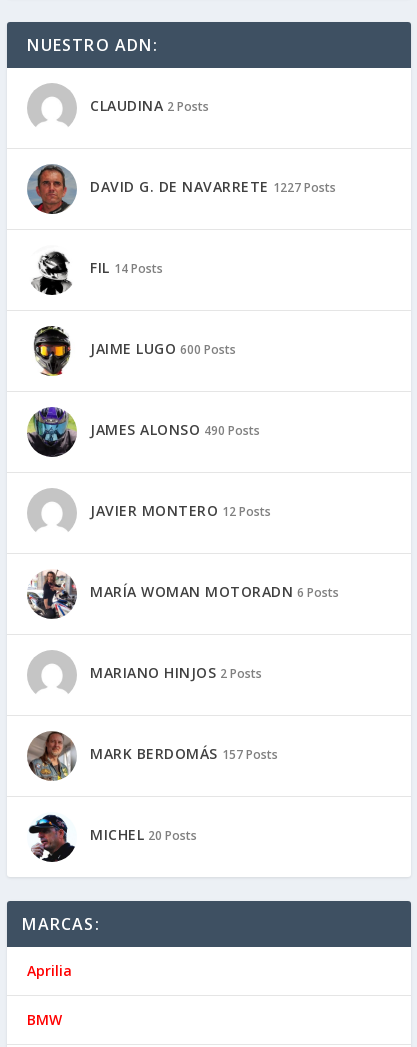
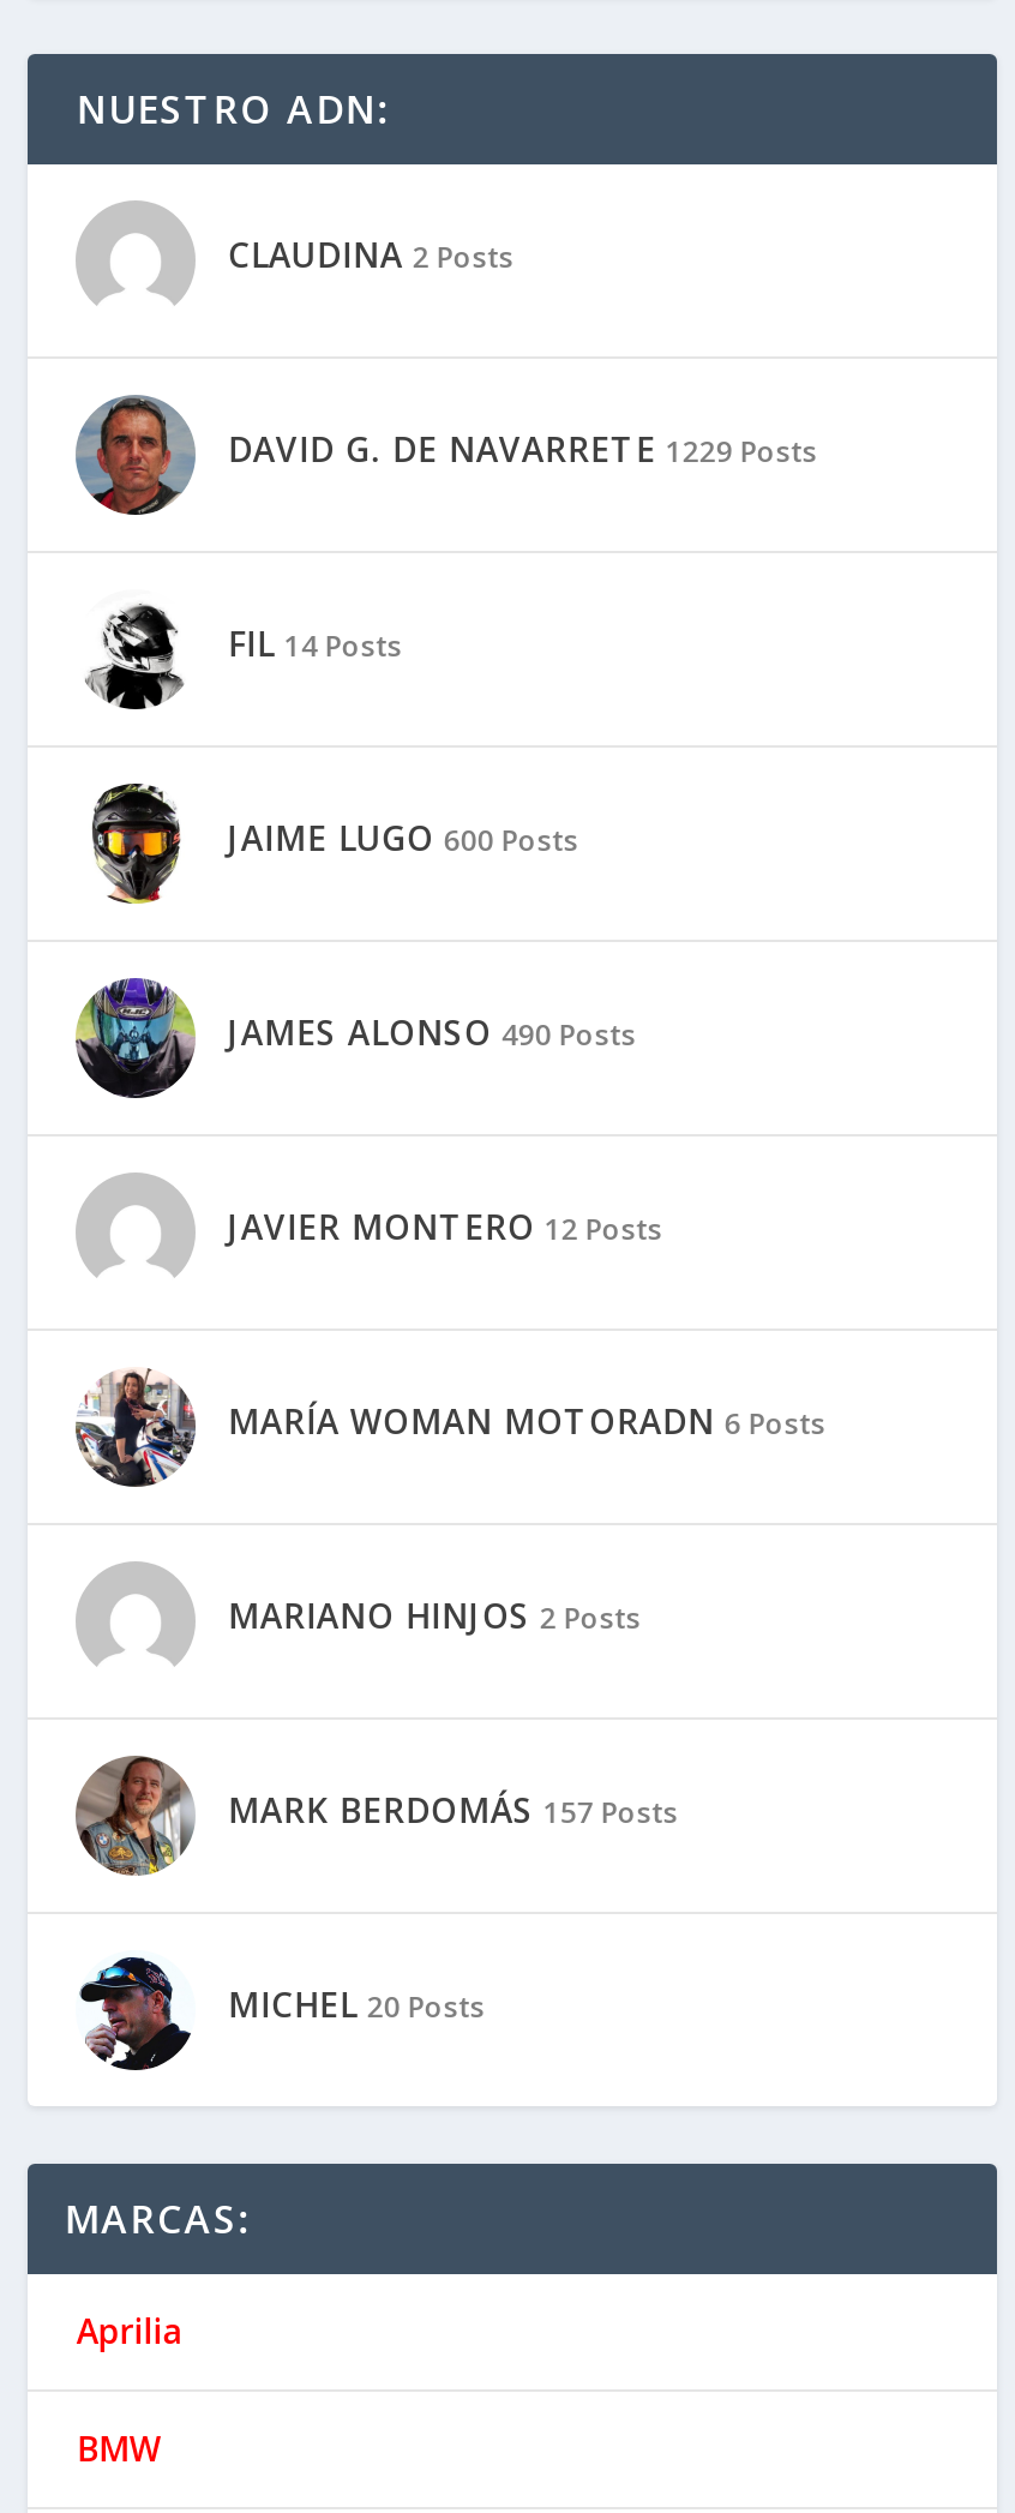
- DAVID G. DE NAVARRETE 1227 Posts
+ DAVID G. DE NAVARRETE 1229 Posts
